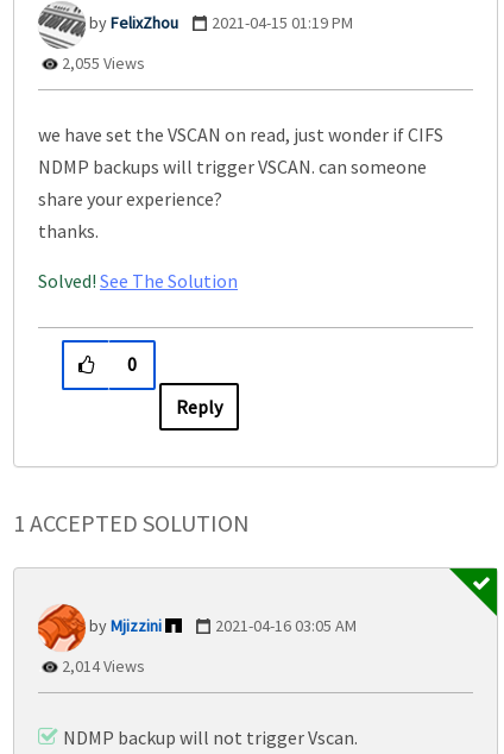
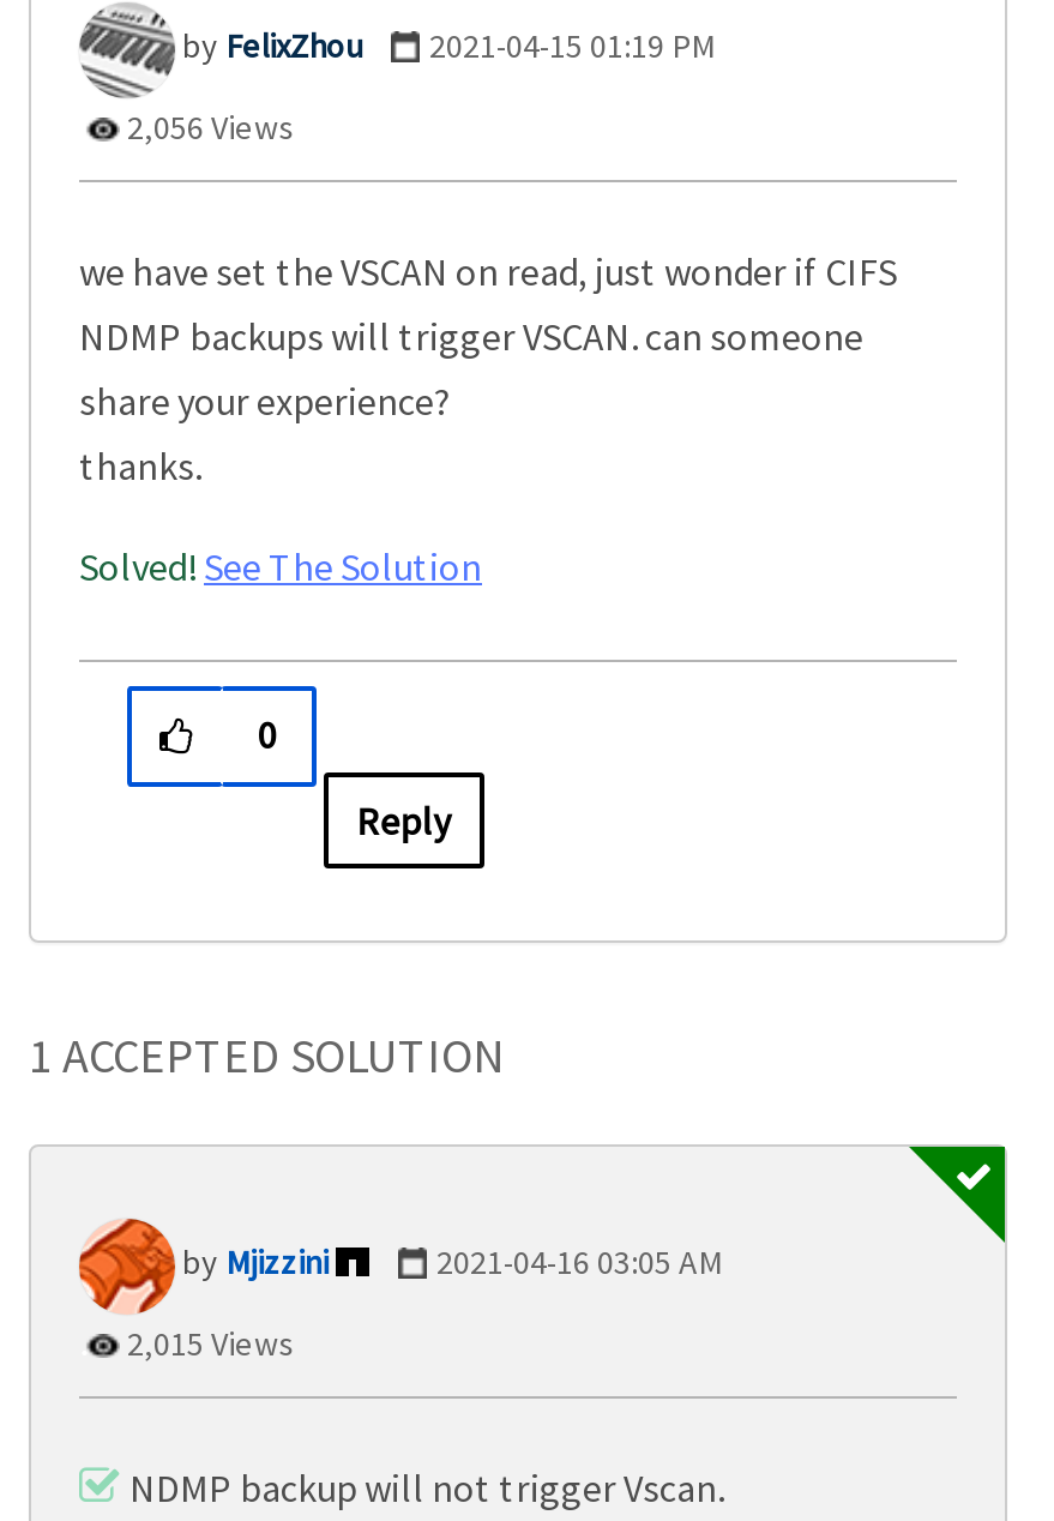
- 2,055 Views
+ 2,056 Views

- 2,014 Views
+ 2,015 Views
